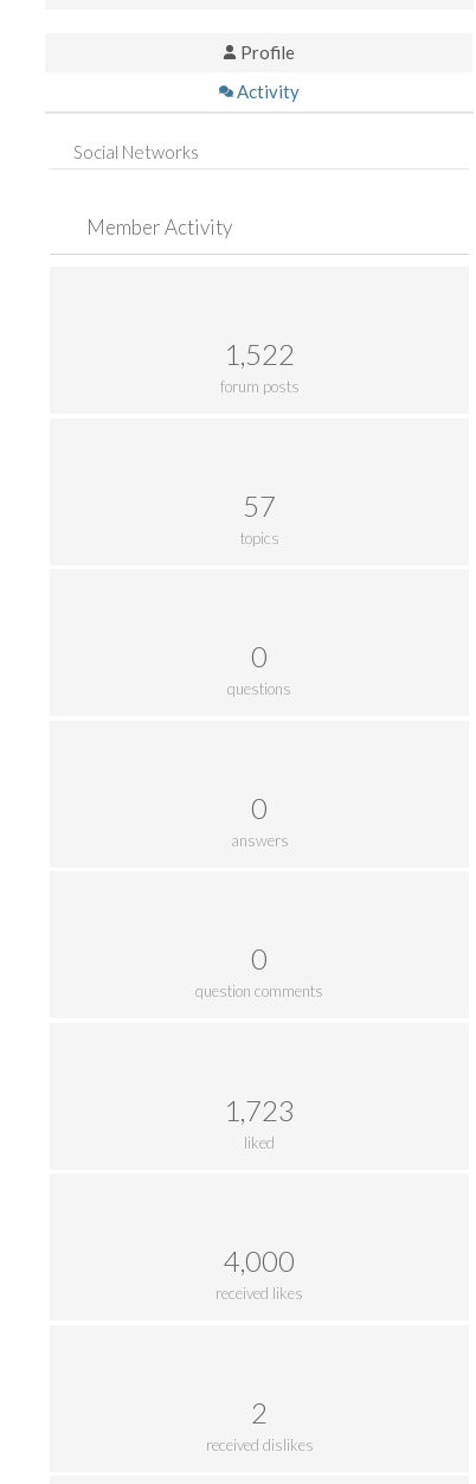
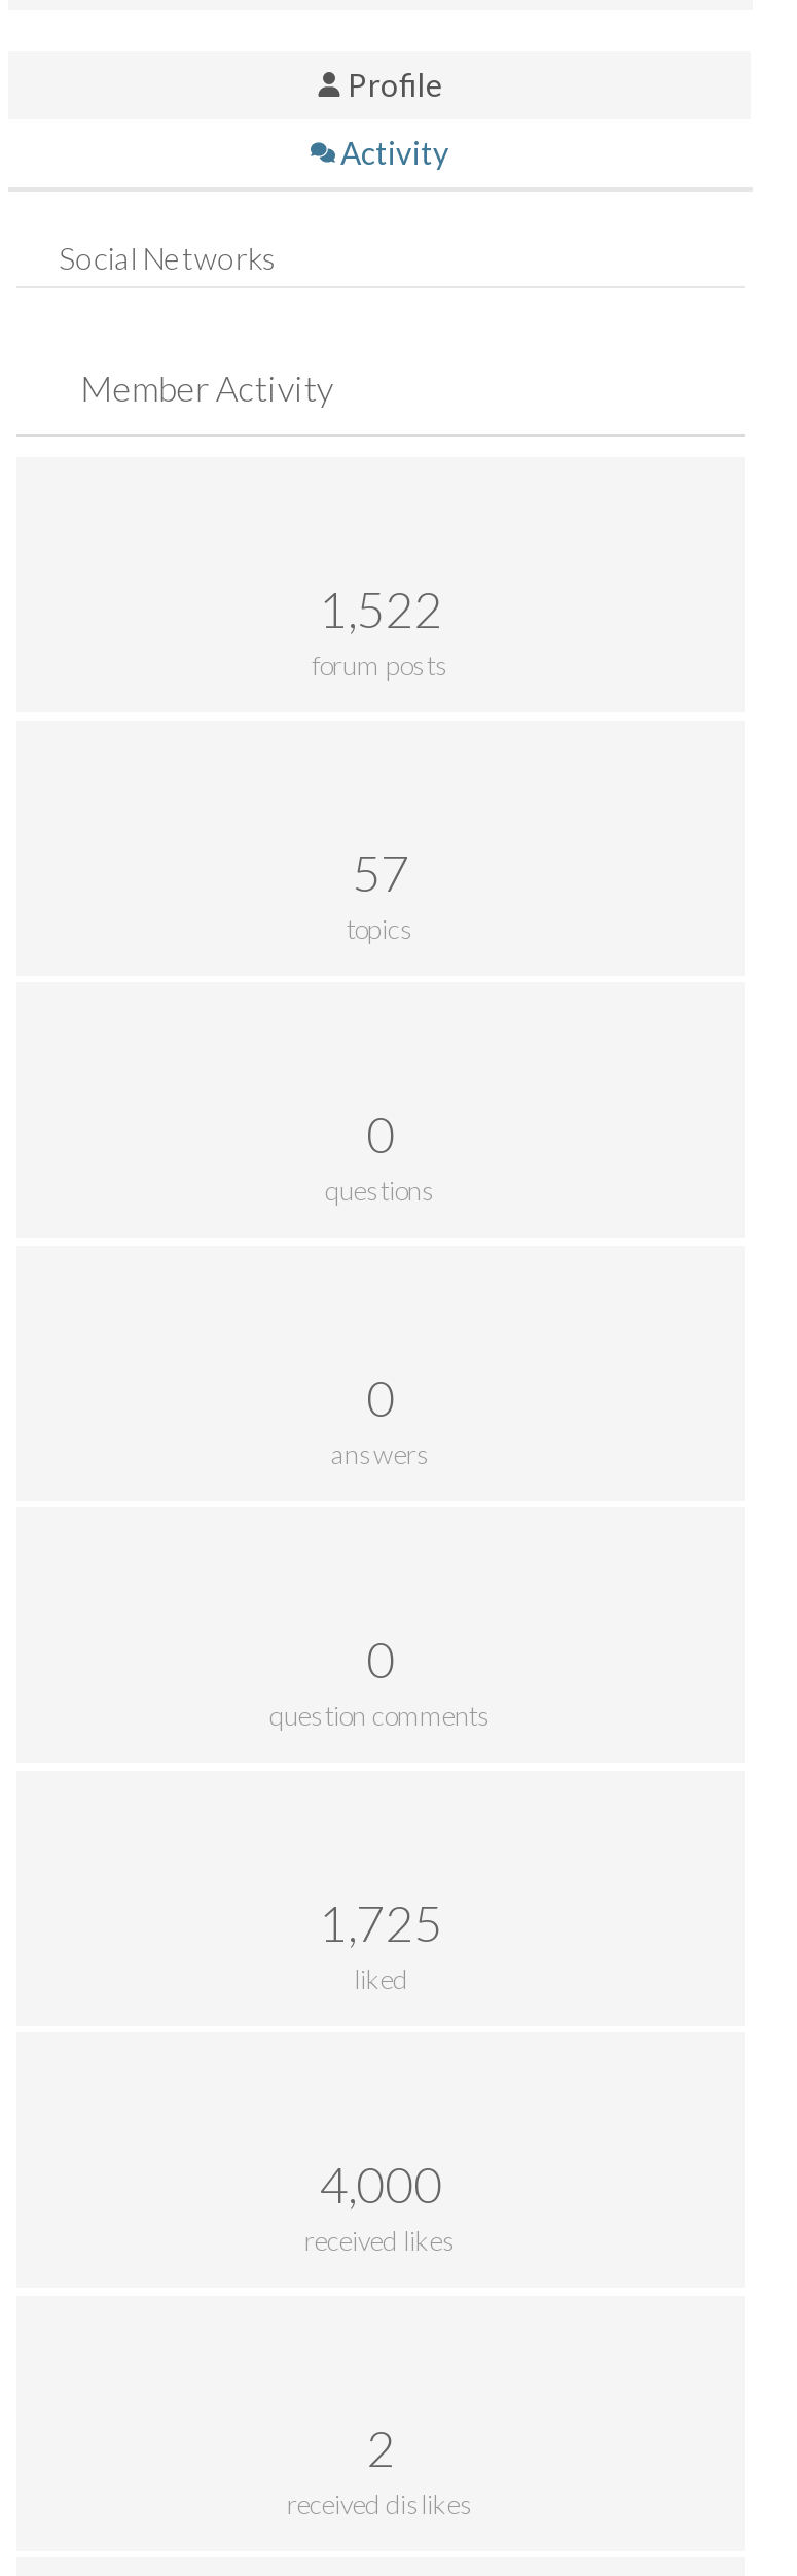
- 1,723
+ 1,725
